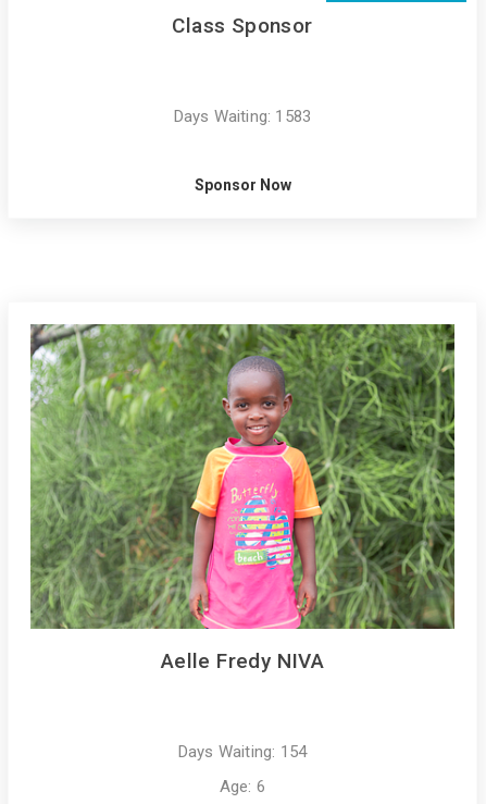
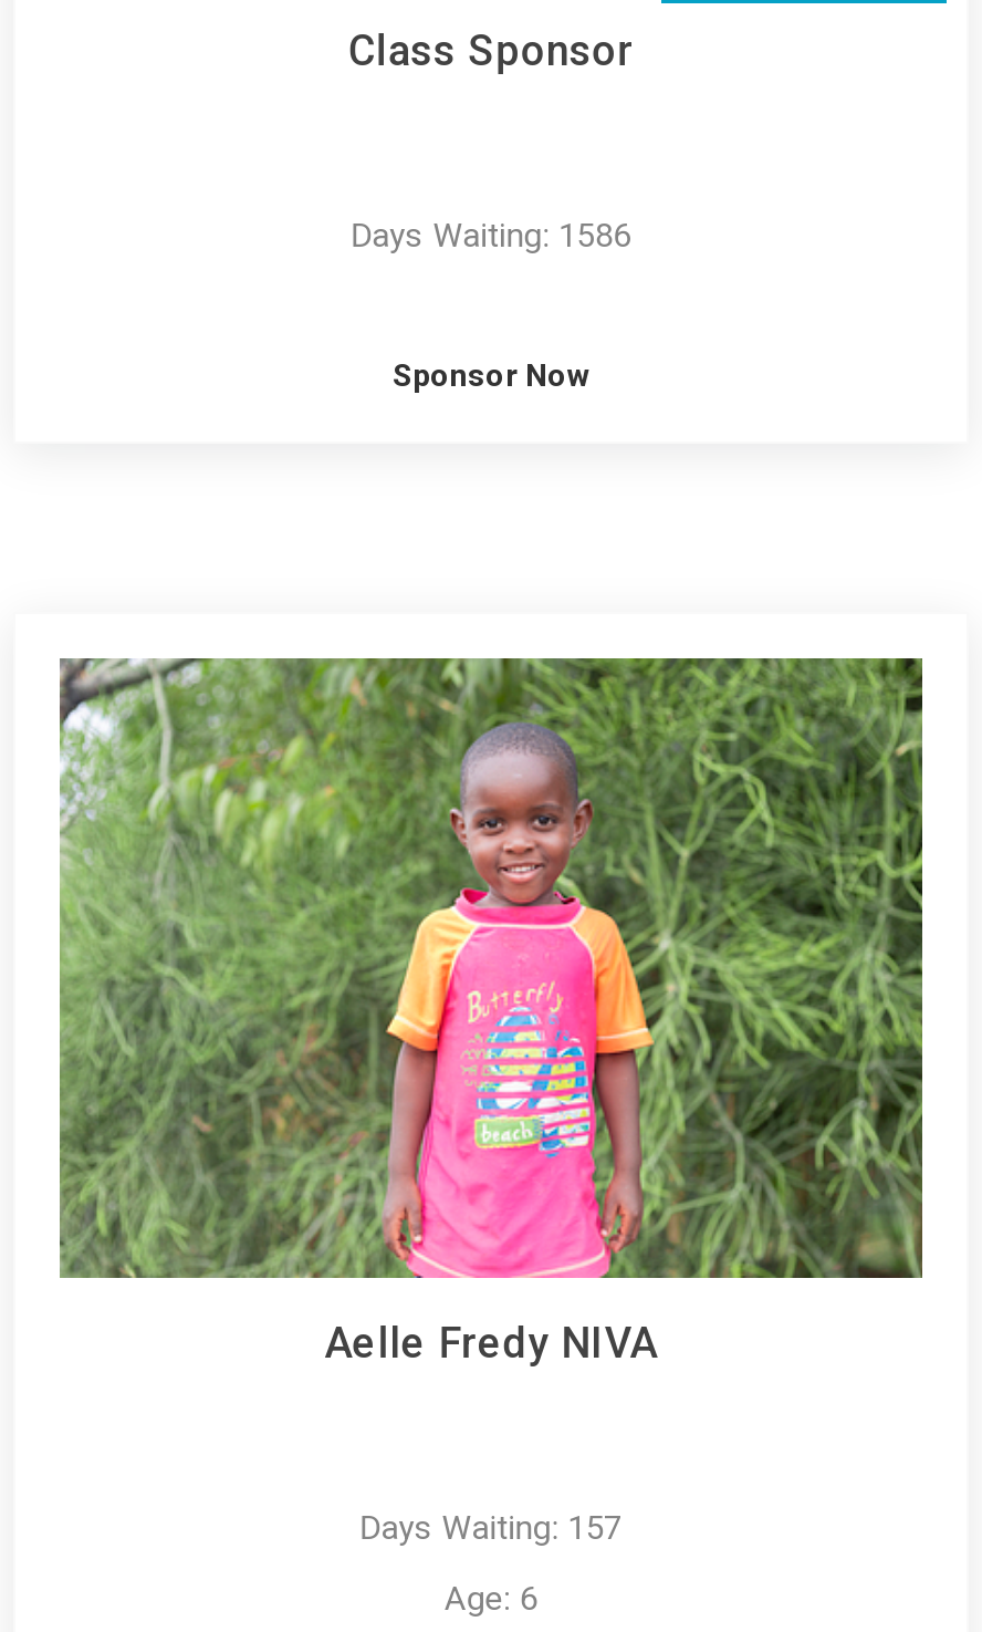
- Days Waiting: 1583
+ Days Waiting: 1586

- Days Waiting: 154
+ Days Waiting: 157
